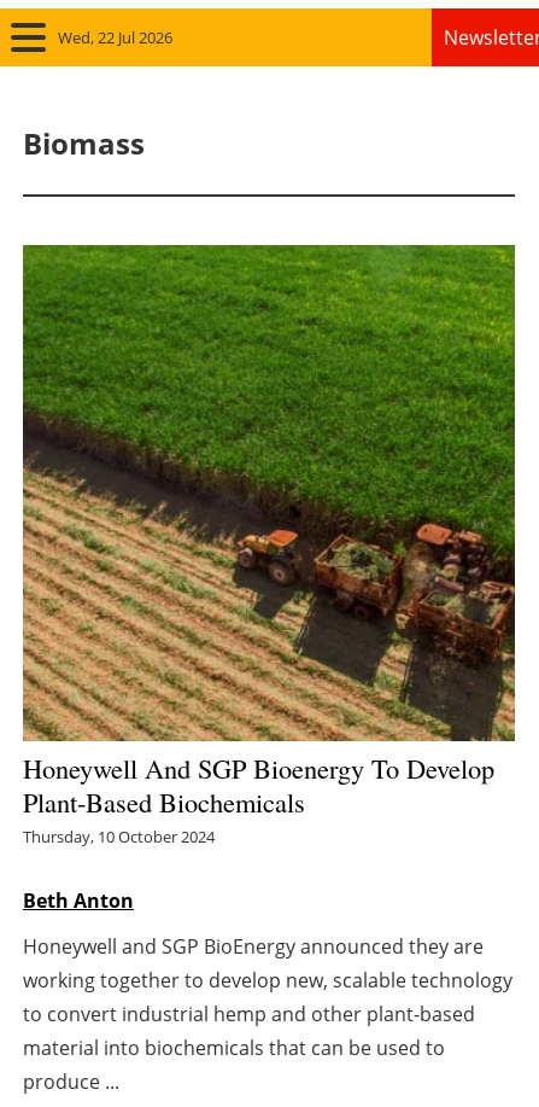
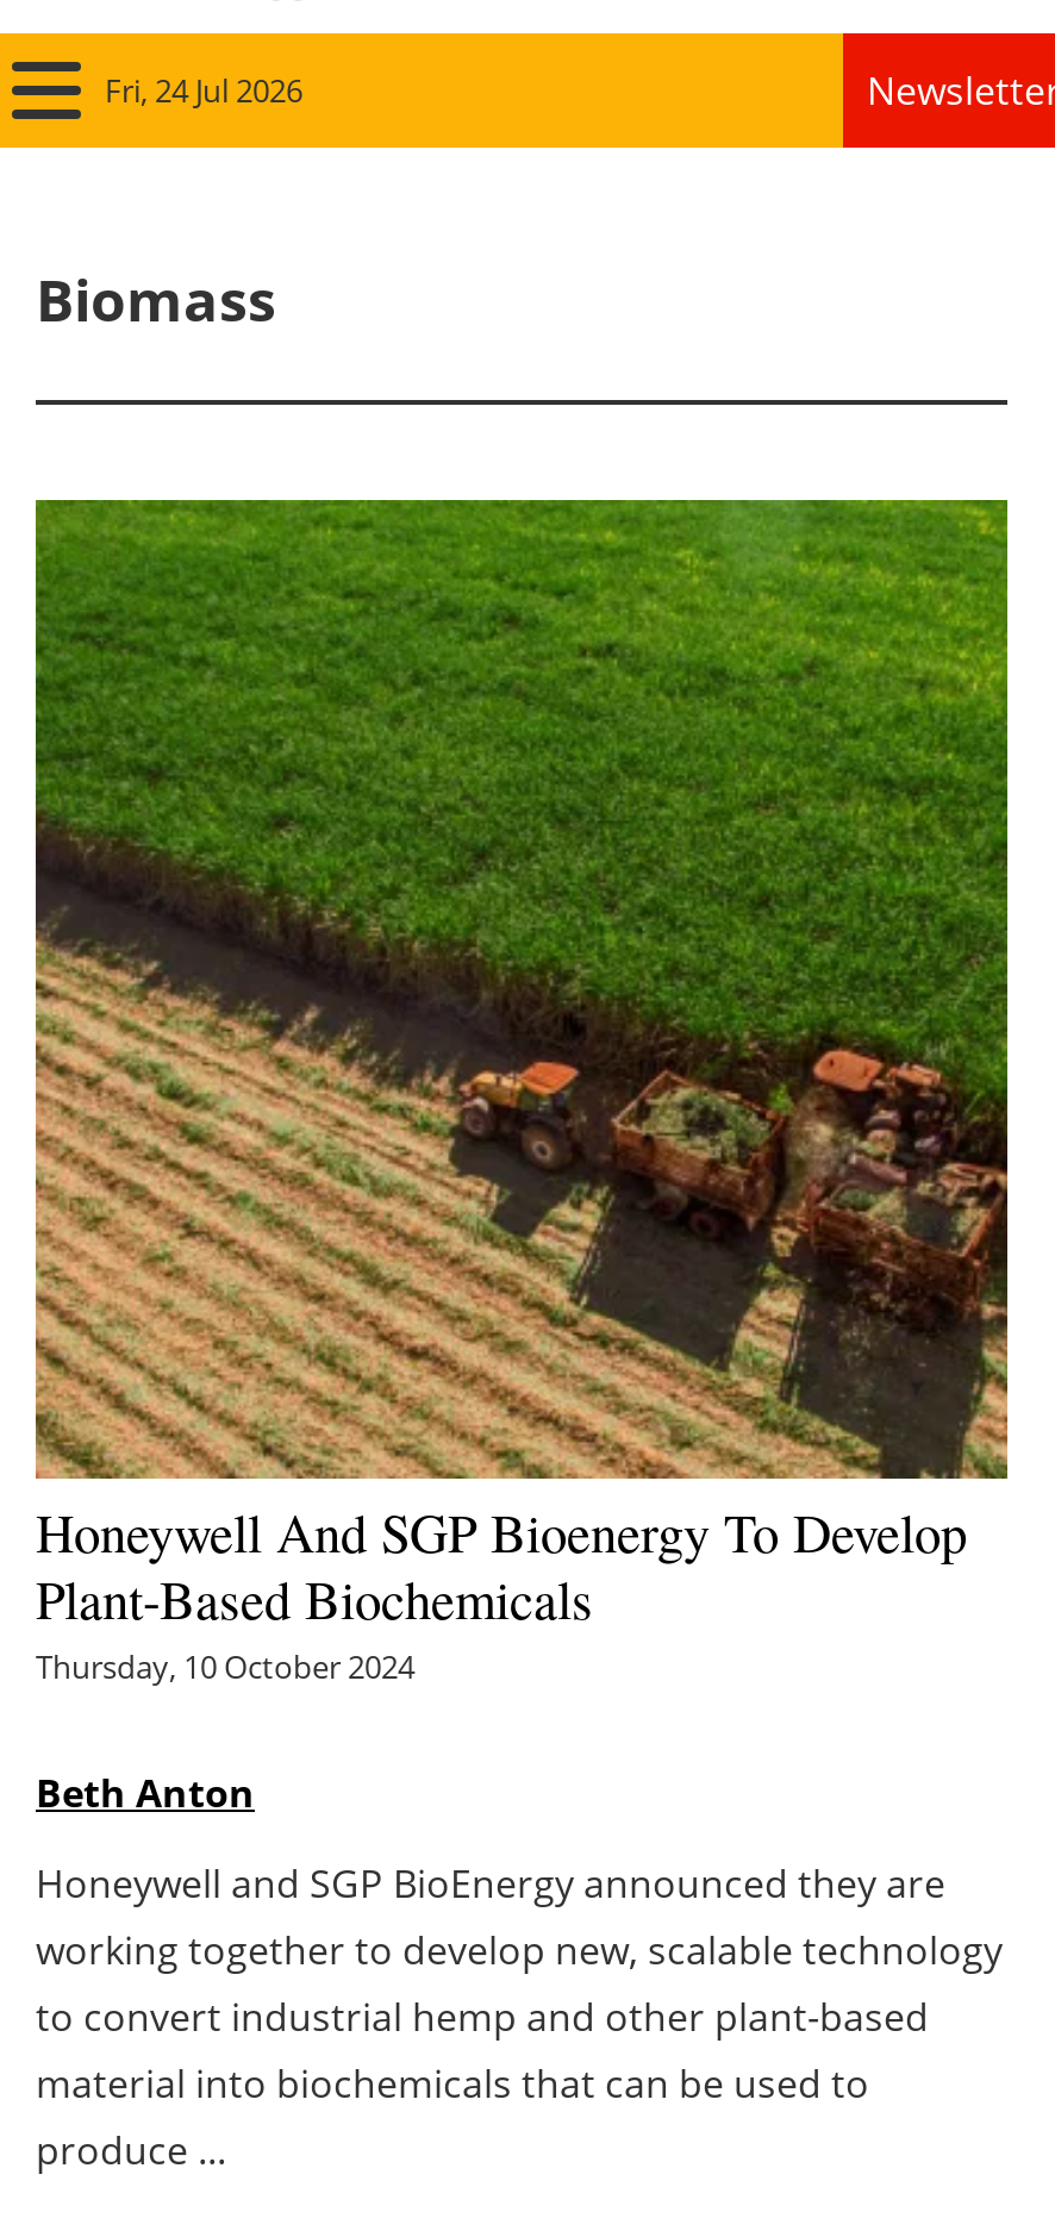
- Wed, 22 Jul 2026
+ Fri, 24 Jul 2026
